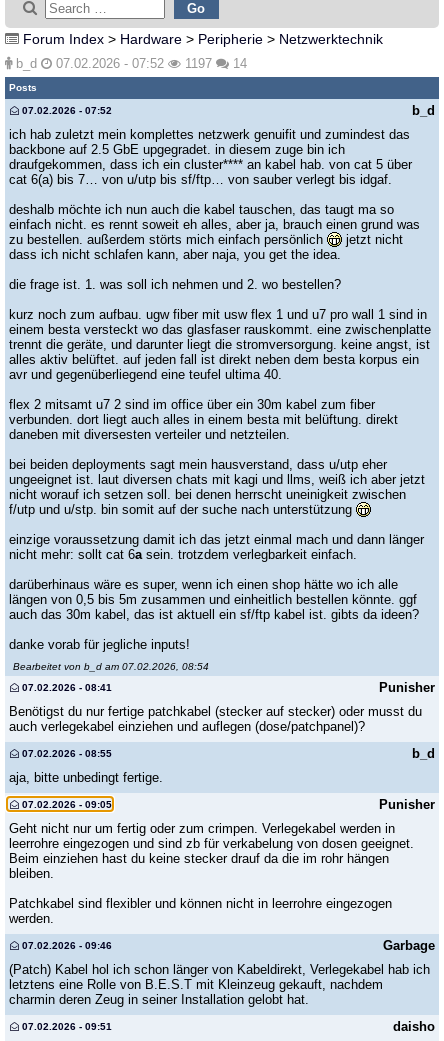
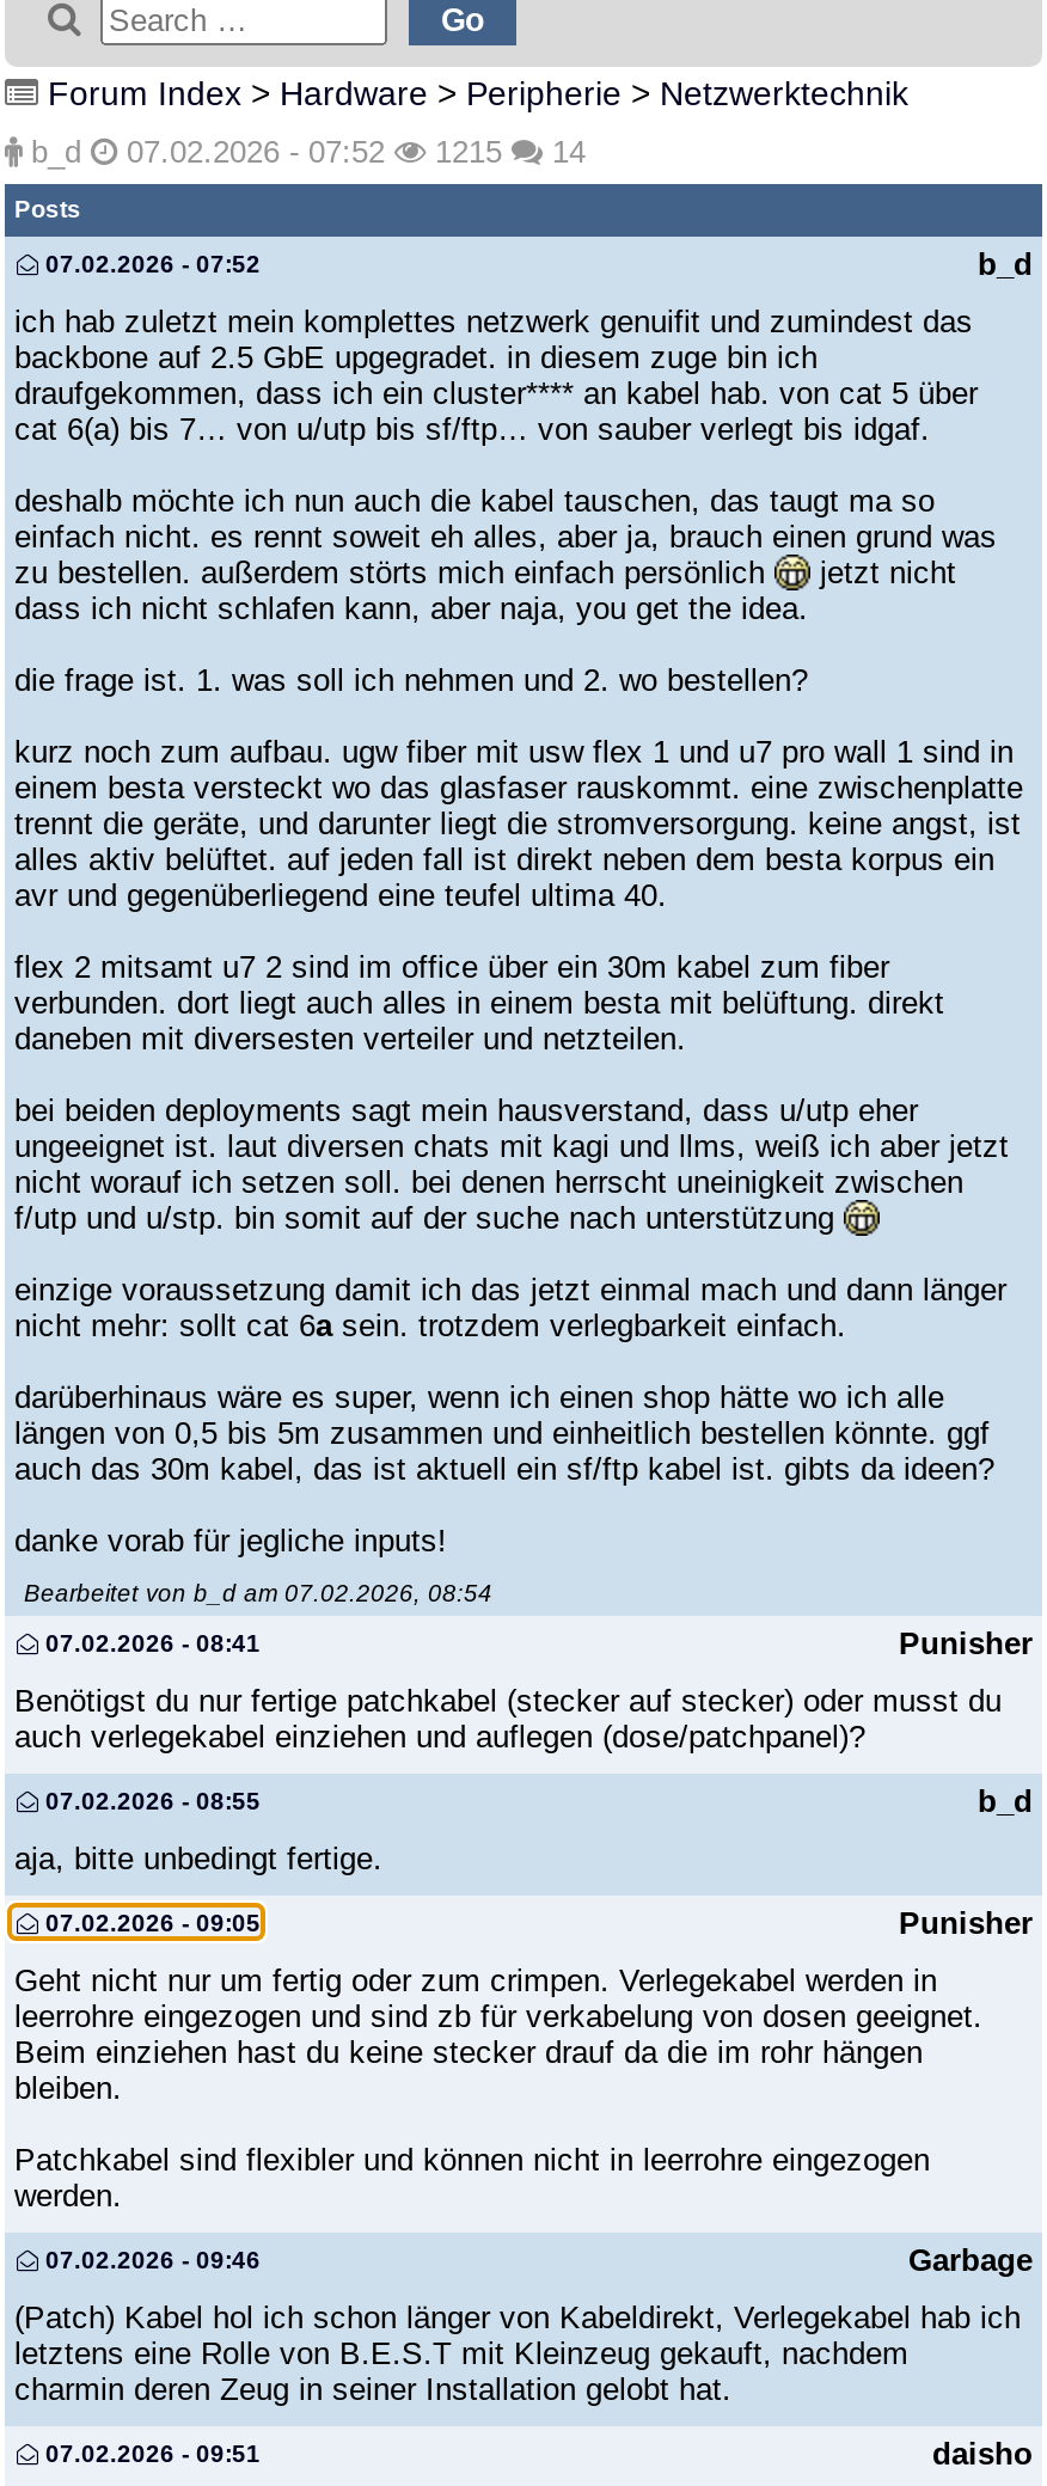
- b_d 07.02.2026 - 07:52 1197 14
+ b_d 07.02.2026 - 07:52 1215 14
